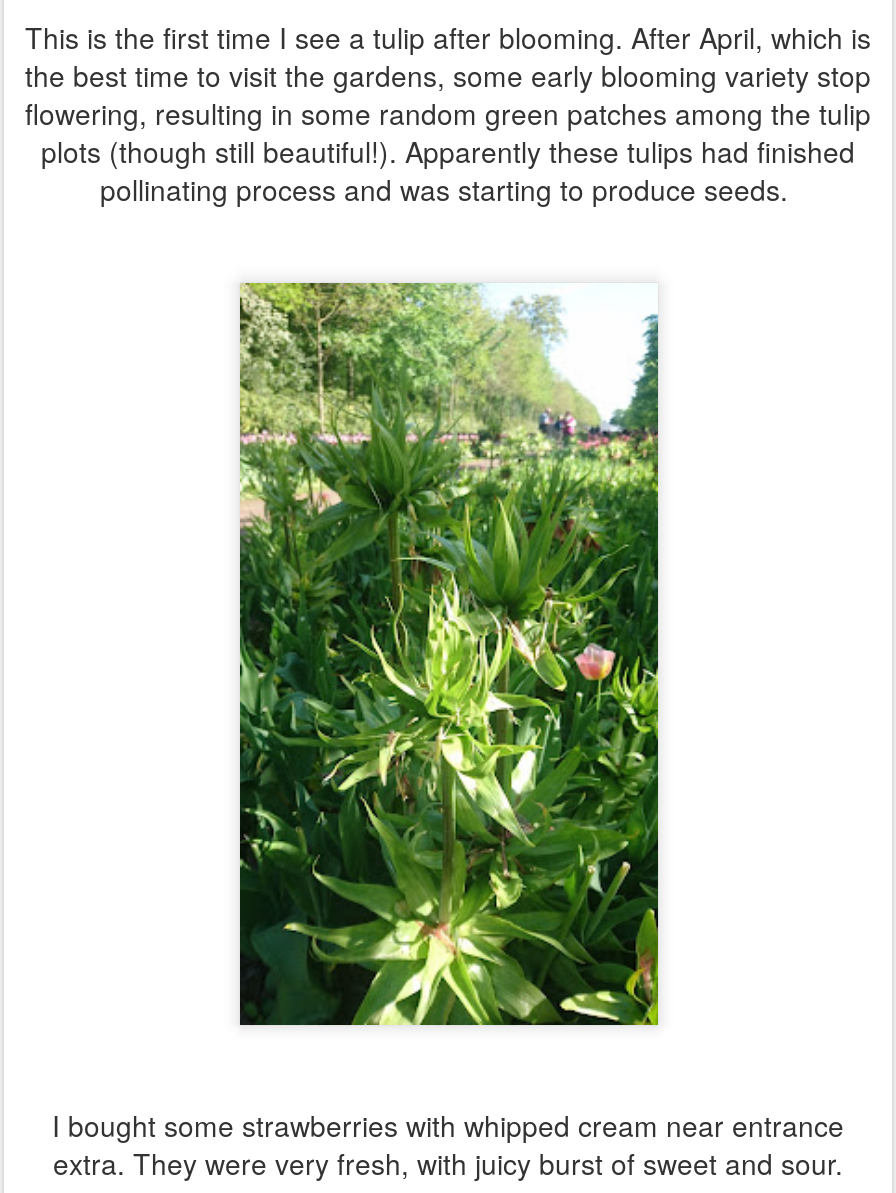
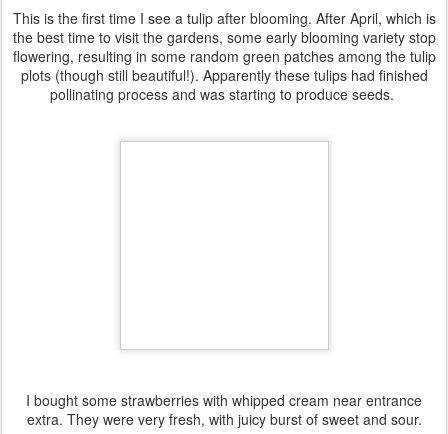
- [image]
